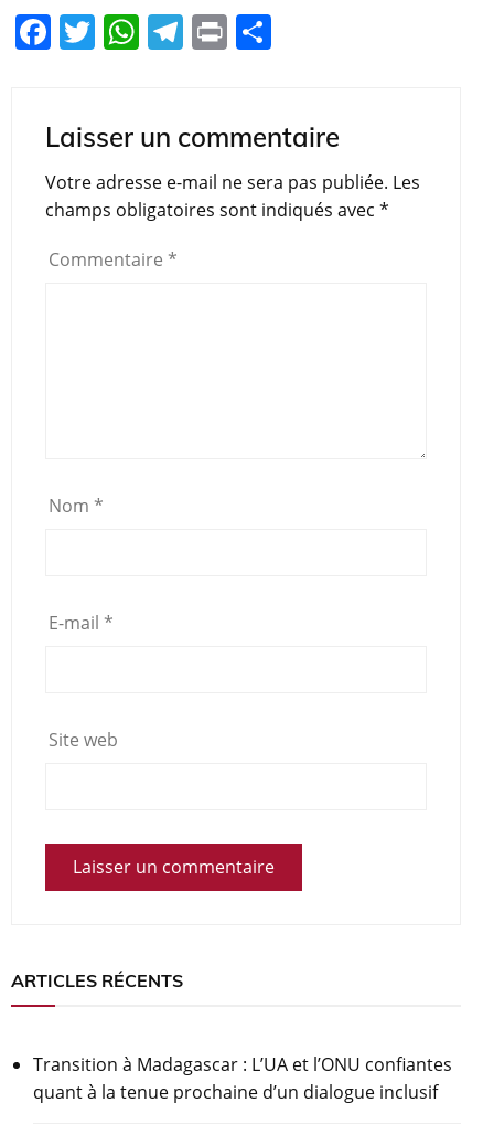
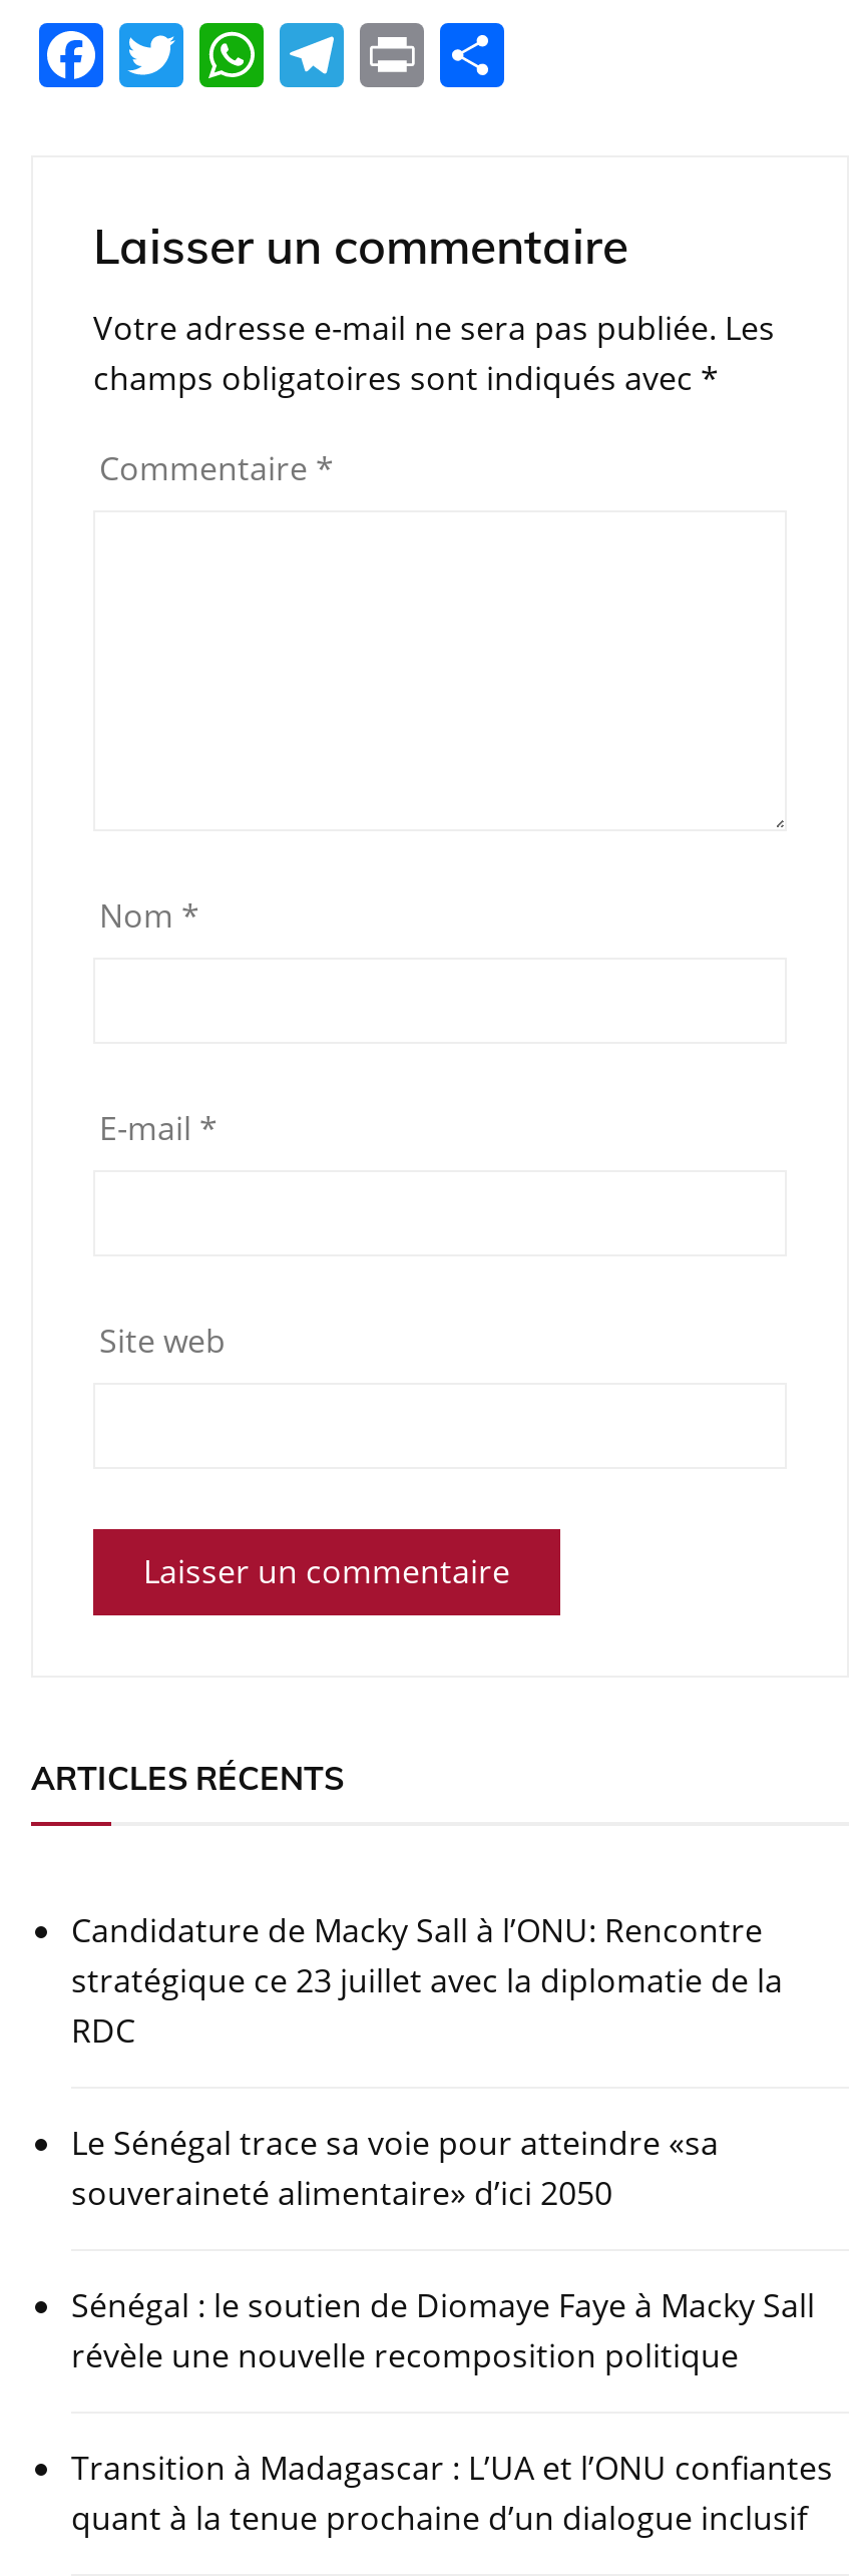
+ Candidature de Macky Sall à l’ONU: Rencontre
+ stratégique ce 23 juillet avec la diplomatie de la
+ RDC
+ Le Sénégal trace sa voie pour atteindre «sa
+ souveraineté alimentaire» d’ici 2050
+ Sénégal : le soutien de Diomaye Faye à Macky Sall
+ révèle une nouvelle recomposition politique
